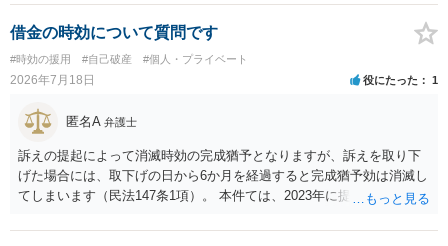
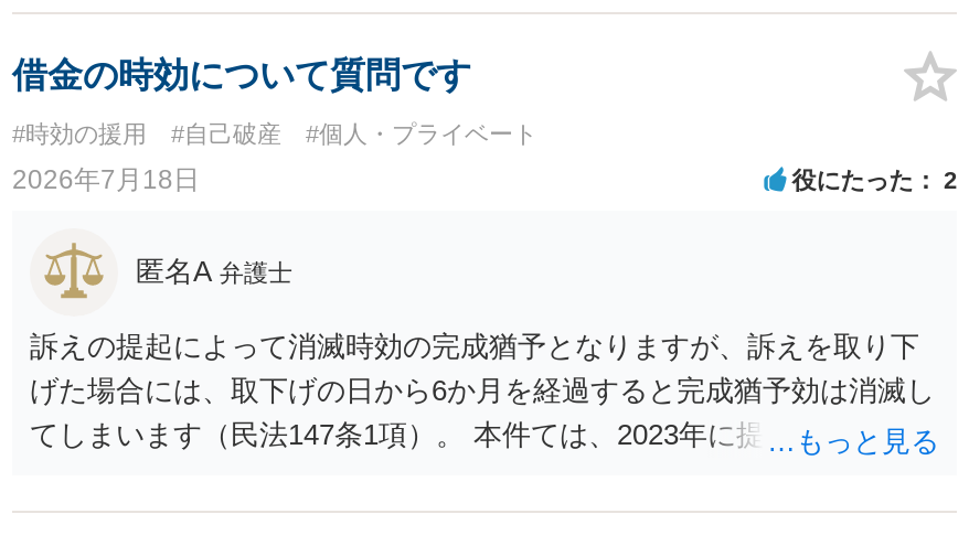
- 役にたった 1
+ 役にたった 2
